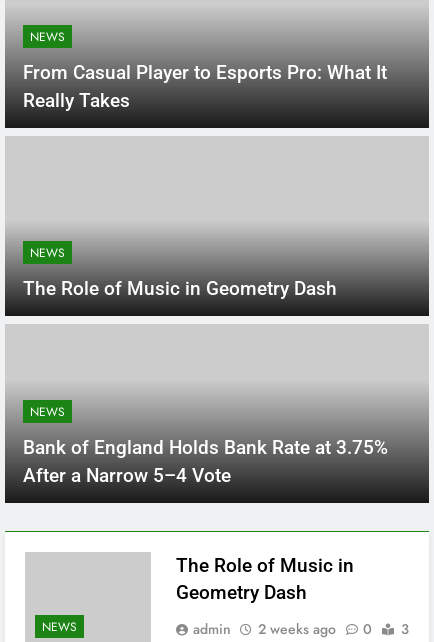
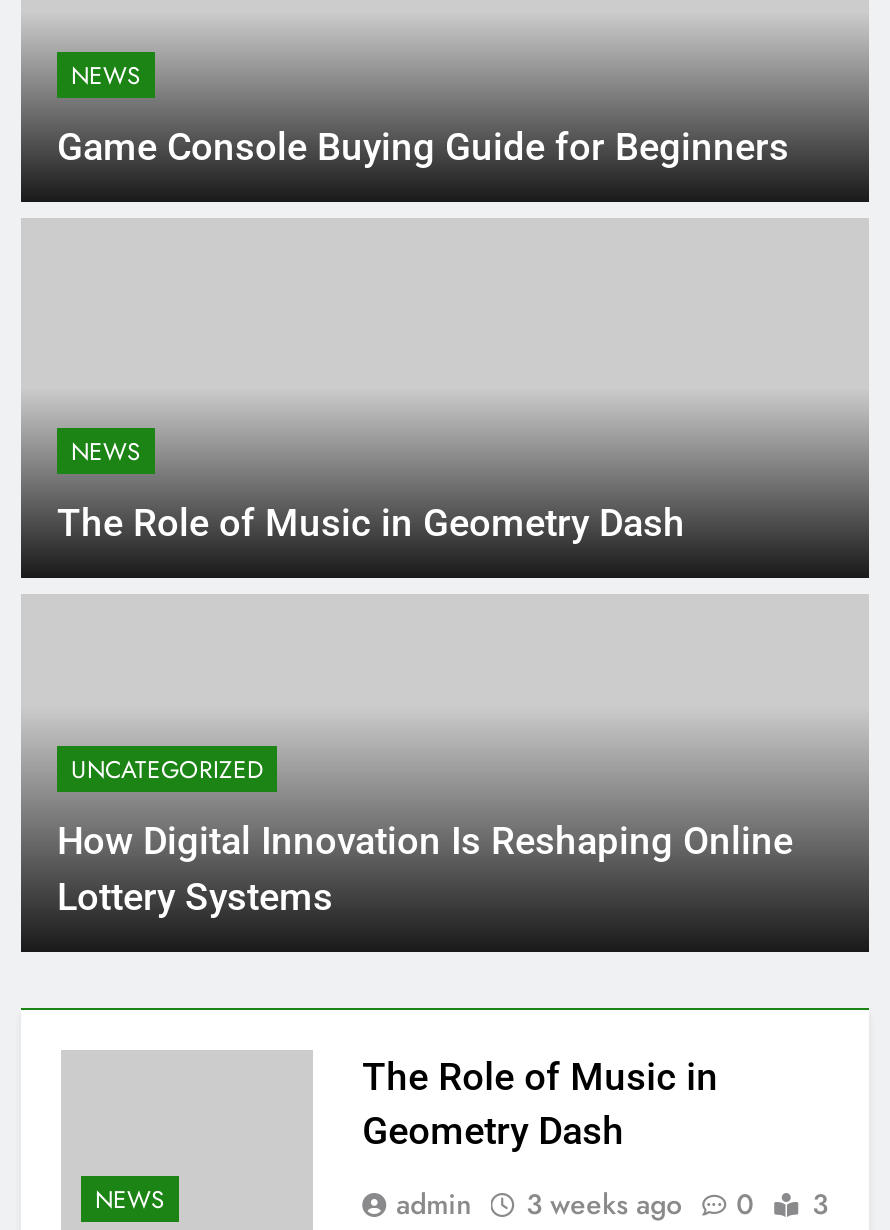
- From Casual Player to Esports Pro: What It
- Really Takes
+ Game Console Buying Guide for Beginners

- NEWS
+ UNCATEGORIZED

- Bank of England Holds Bank Rate at 3.75%
- After a Narrow 5–4 Vote
+ How Digital Innovation Is Reshaping Online
+ Lottery Systems

- admin 2 weeks ago 0 3
+ admin 3 weeks ago 0 3
